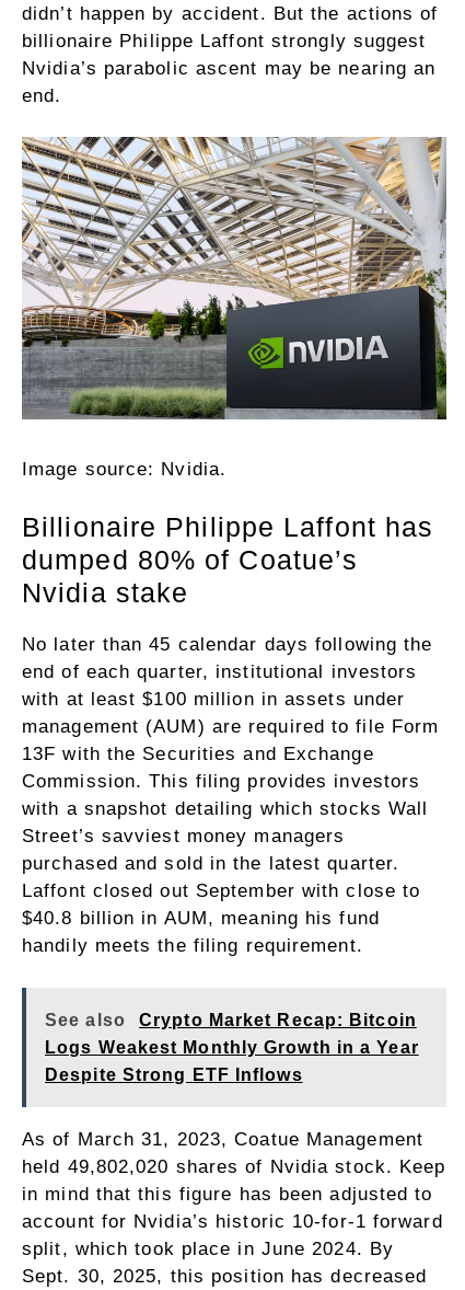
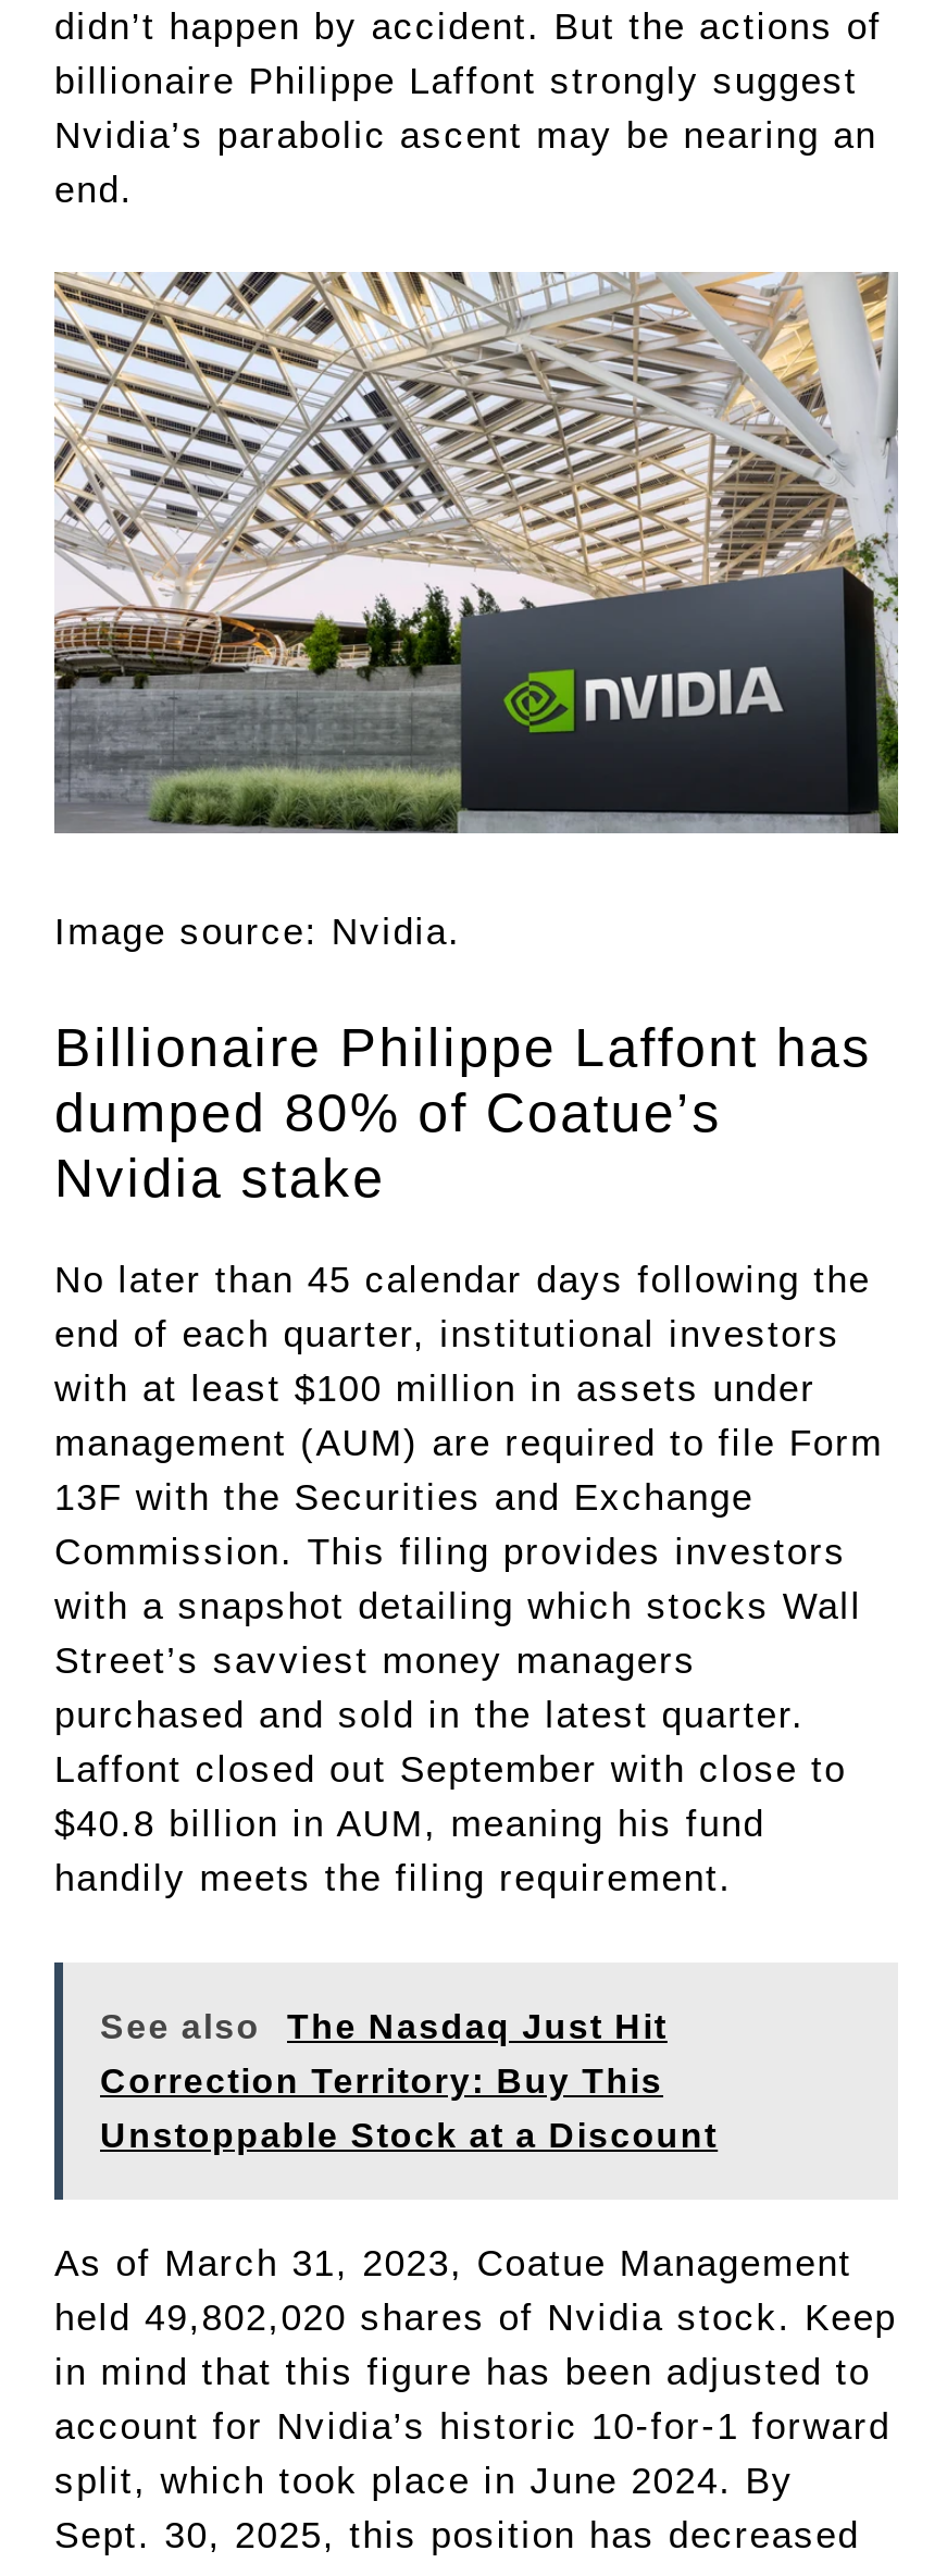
- Crypto Market Recap: Bitcoin
+ The Nasdaq Just Hit

- Logs Weakest Monthly Growth in a Year
+ Correction Territory: Buy This

- Despite Strong ETF Inflows
+ Unstoppable Stock at a Discount
